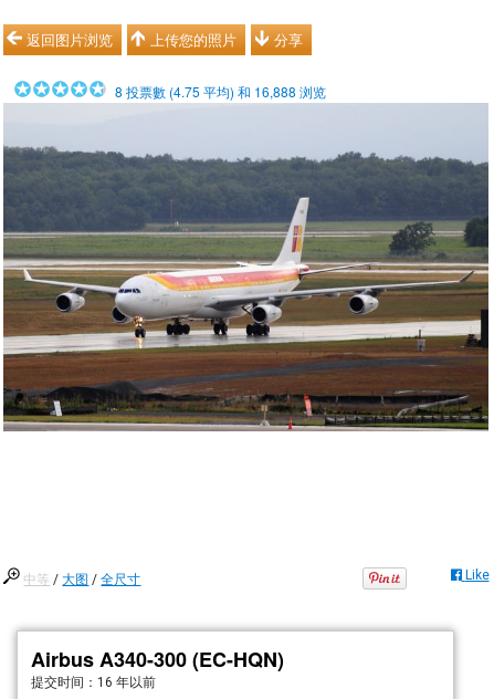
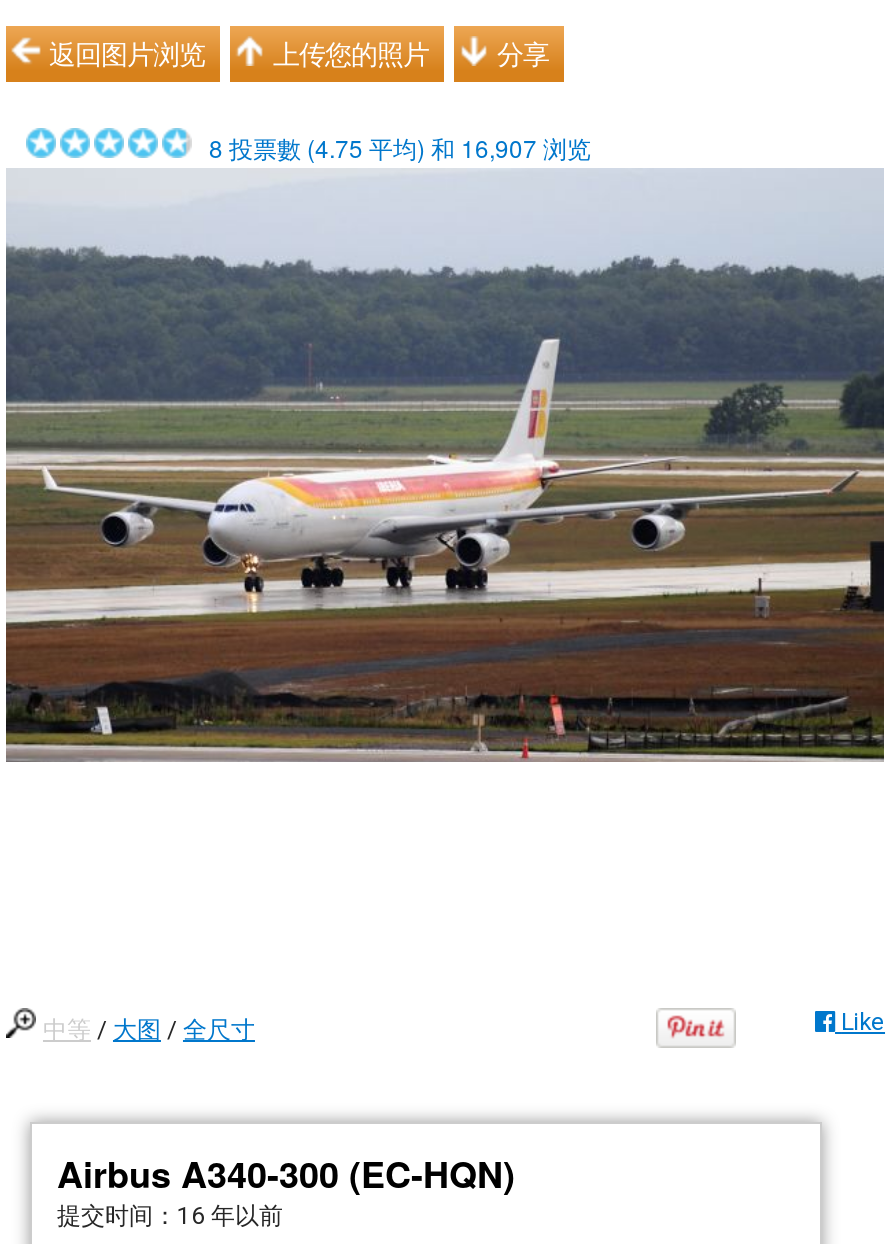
- 8投票數 (4.75平均) 和16,888浏览
+ 8投票數 (4.75平均) 和16,907浏览
